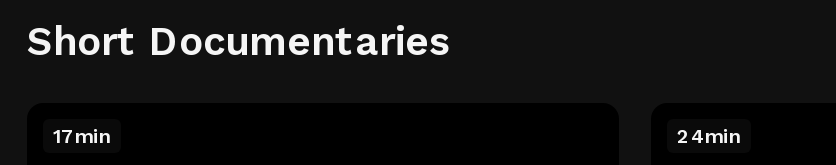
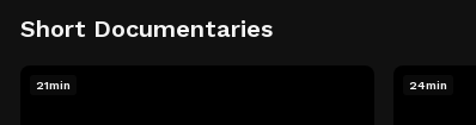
- 17min
+ 21min
